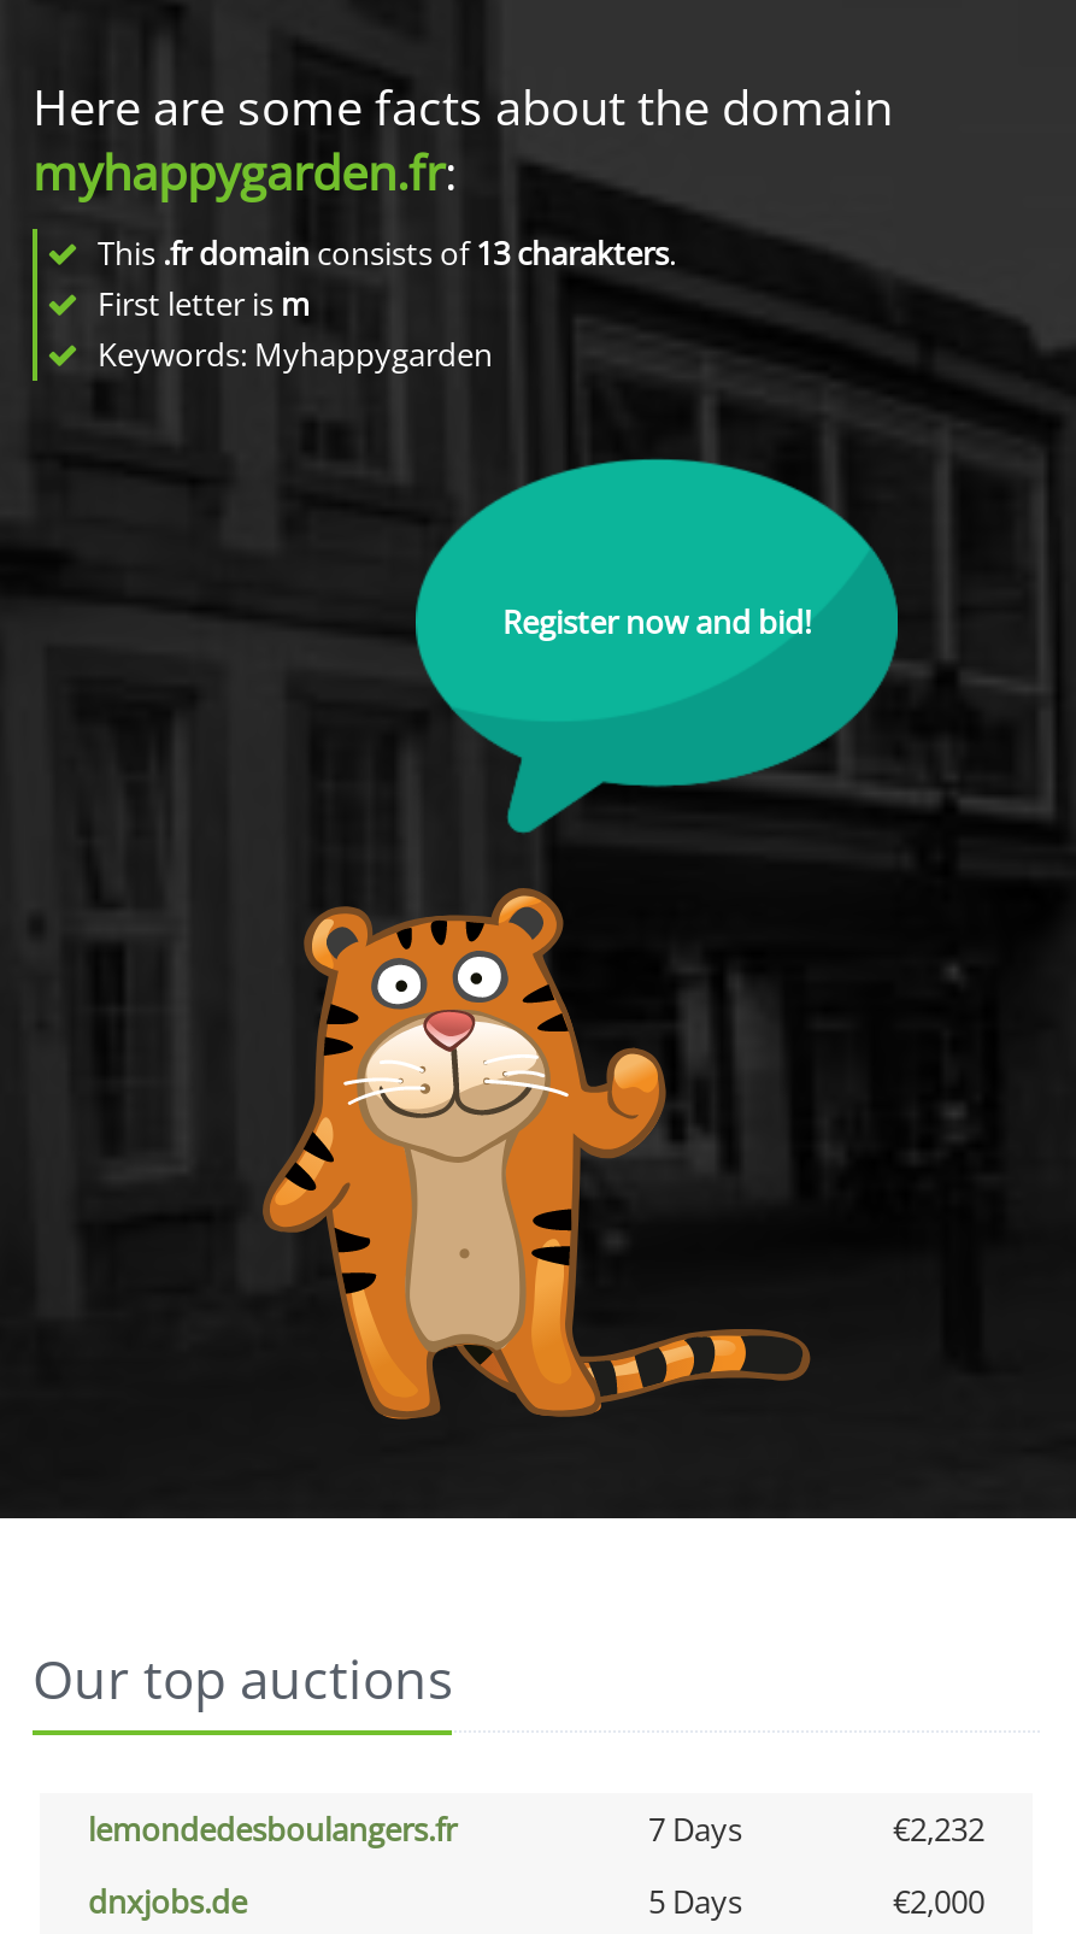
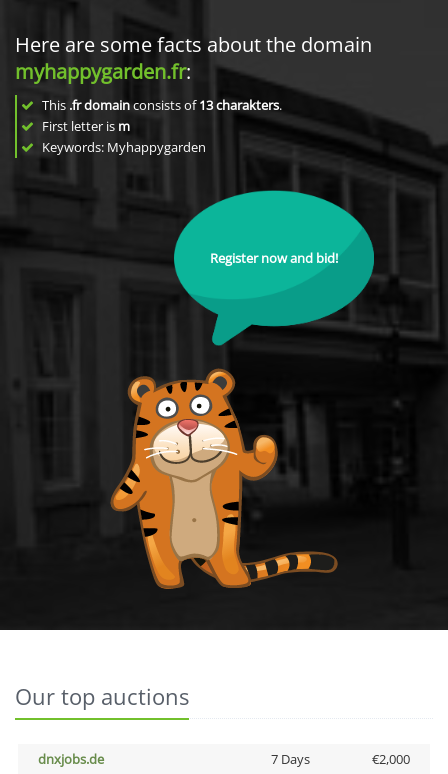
- lemondedesboulangers.fr
- 7 Days
- €2,232

- 5 Days
+ 7 Days
